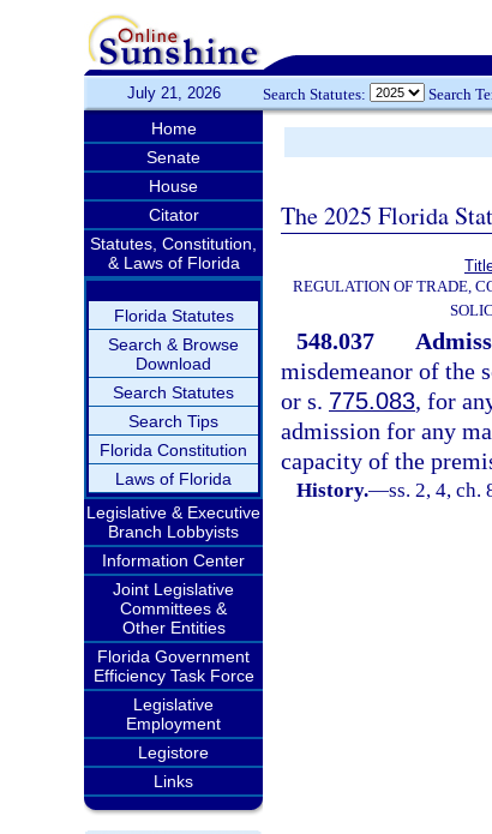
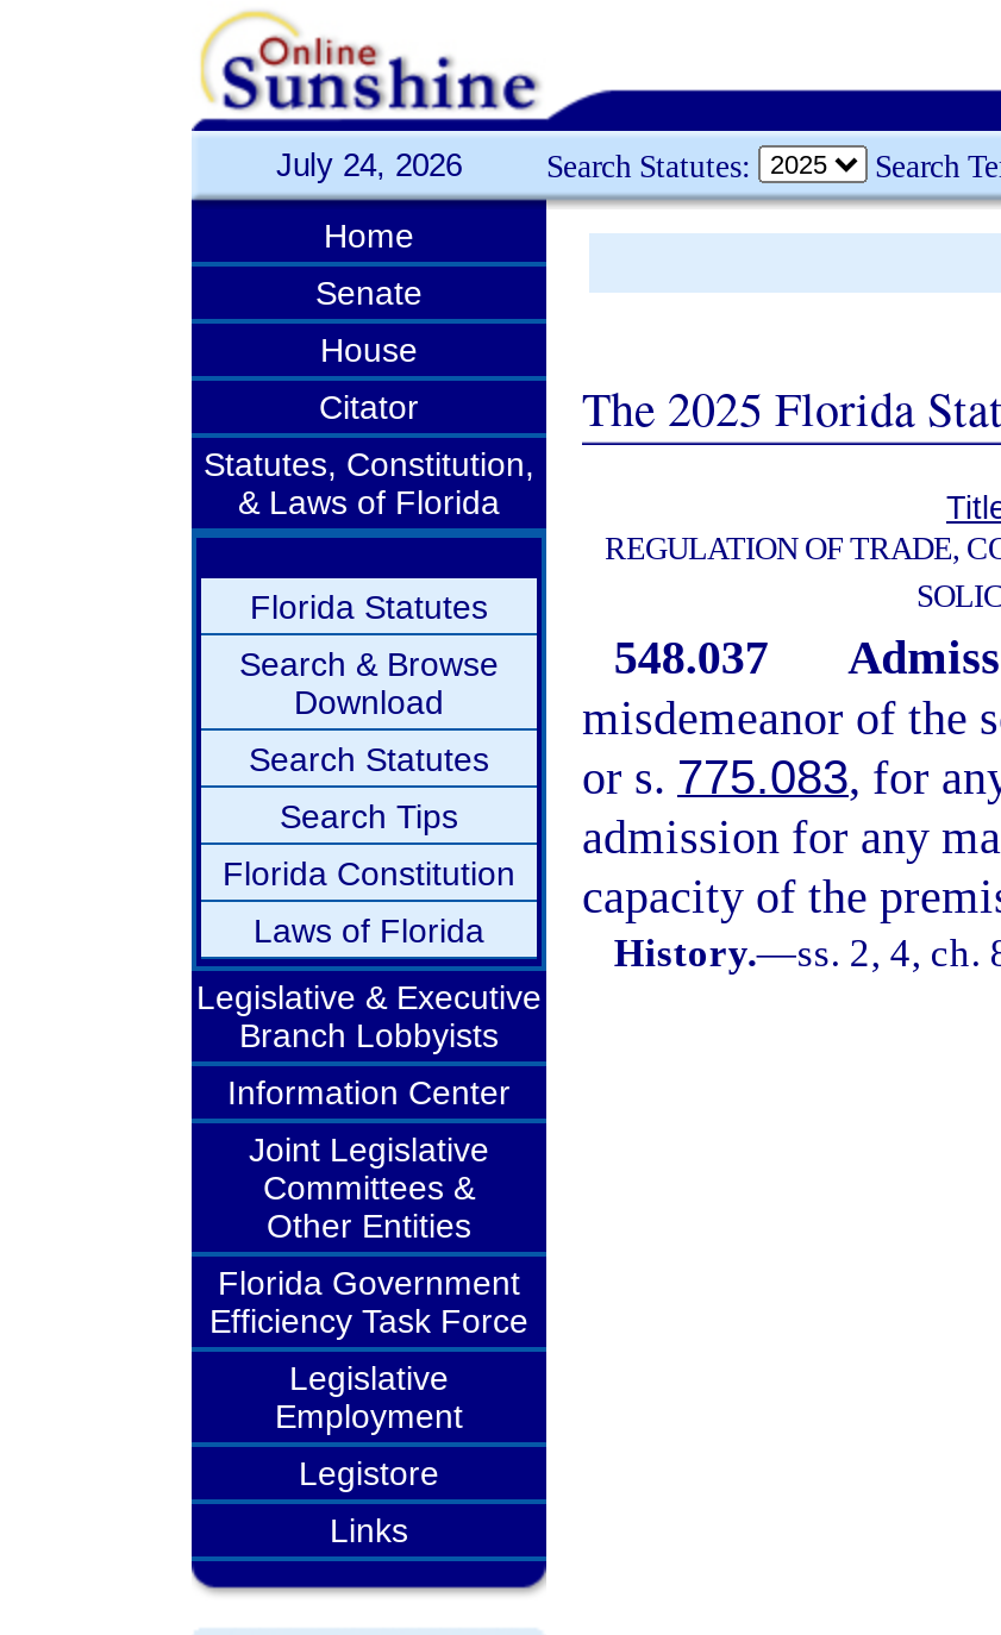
- July 21, 2026
+ July 24, 2026
